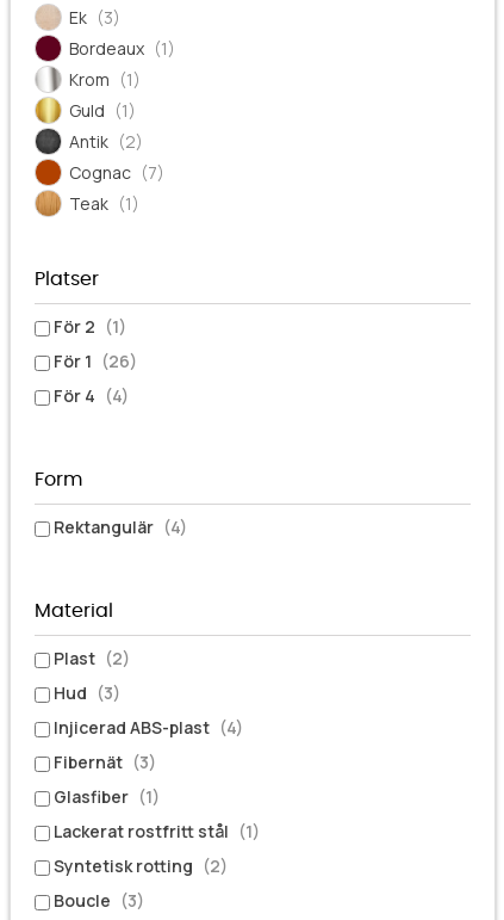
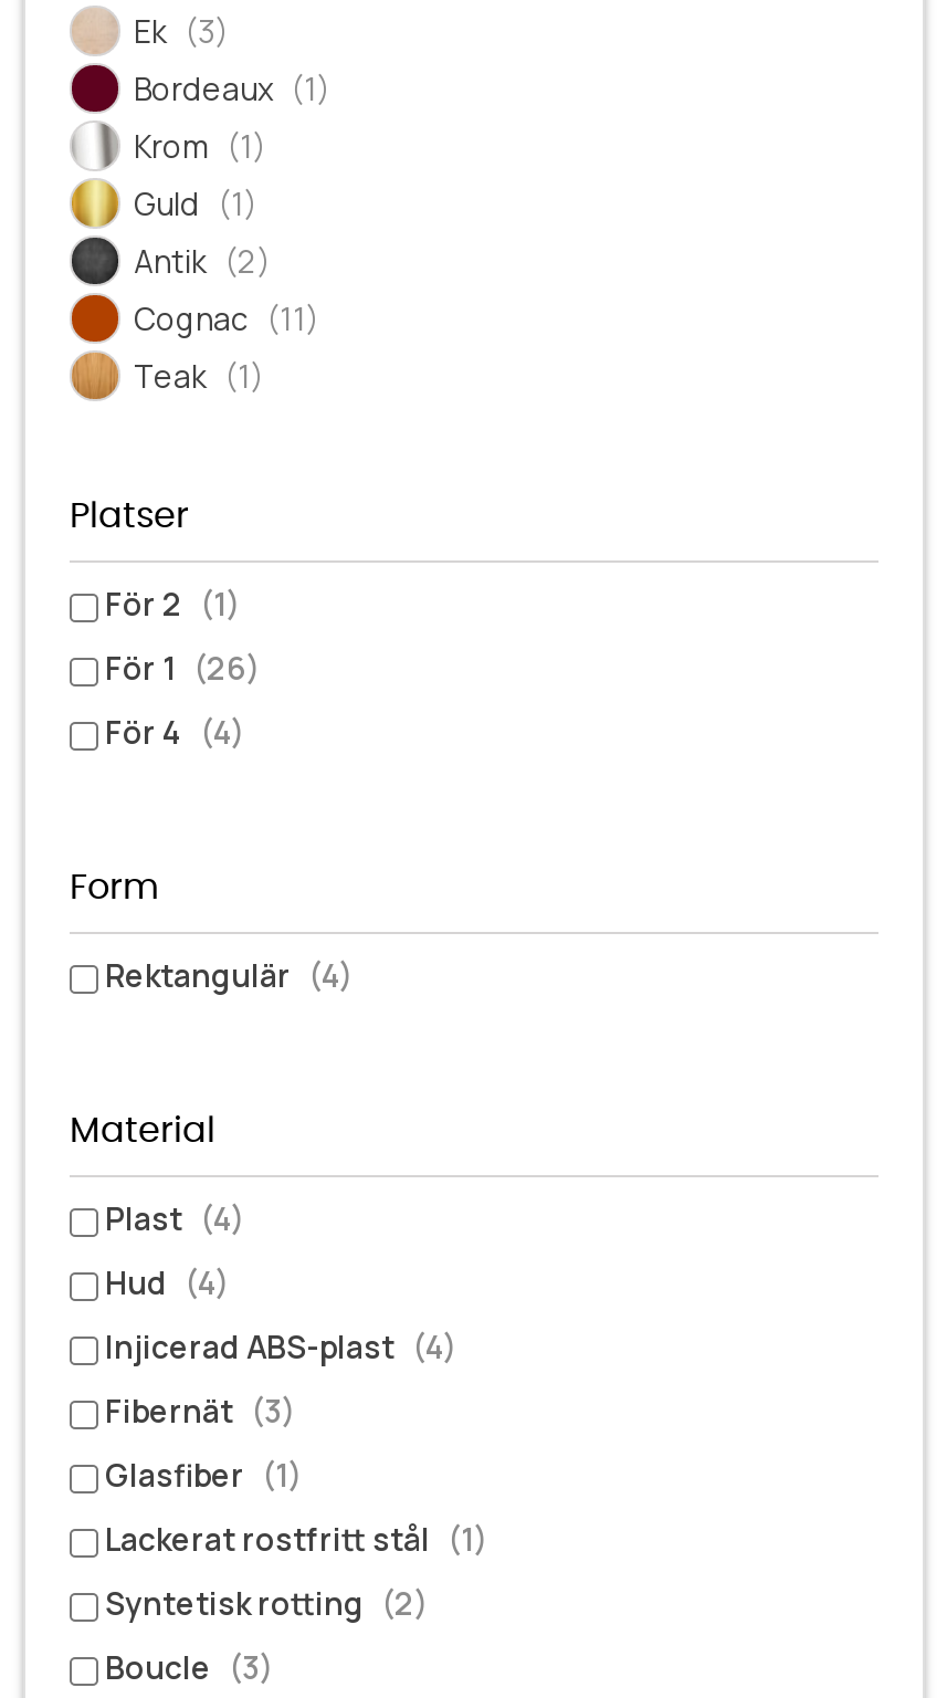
- Cognac (7)
+ Cognac (11)

- Plast (2)
+ Plast (4)

- Hud (3)
+ Hud (4)
